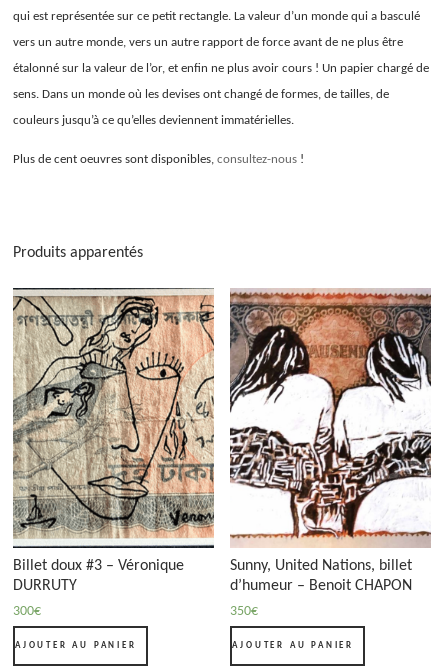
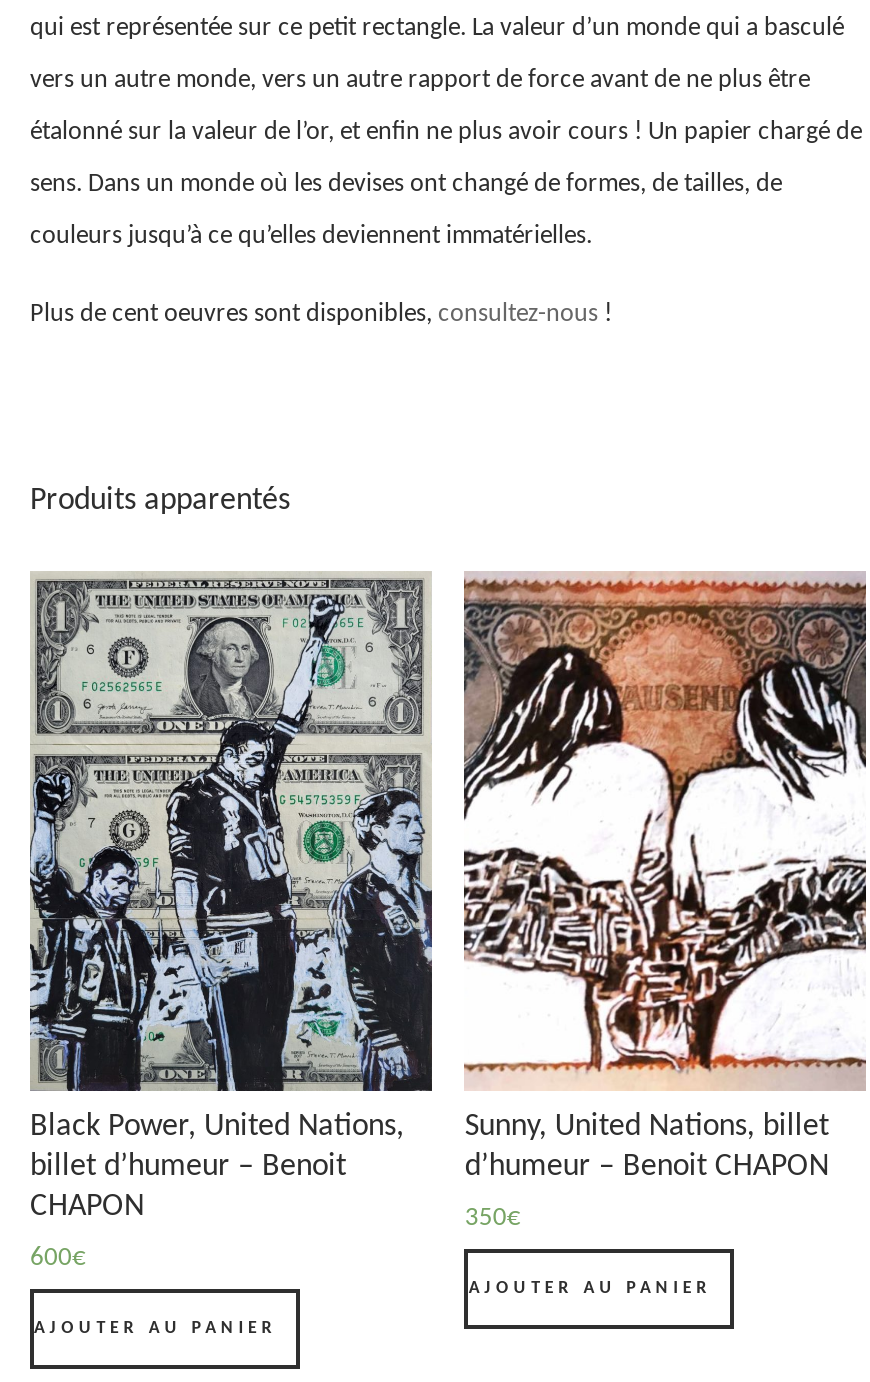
- [image]
- Billet doux #3 – Véronique
- DURRUTY
+ [image]
+ Black Power, United Nations,
+ billet d’humeur – Benoit
+ CHAPON

- 300€
+ 600€
